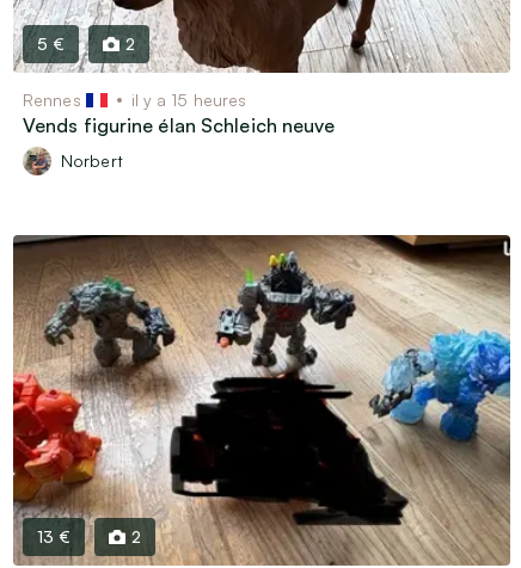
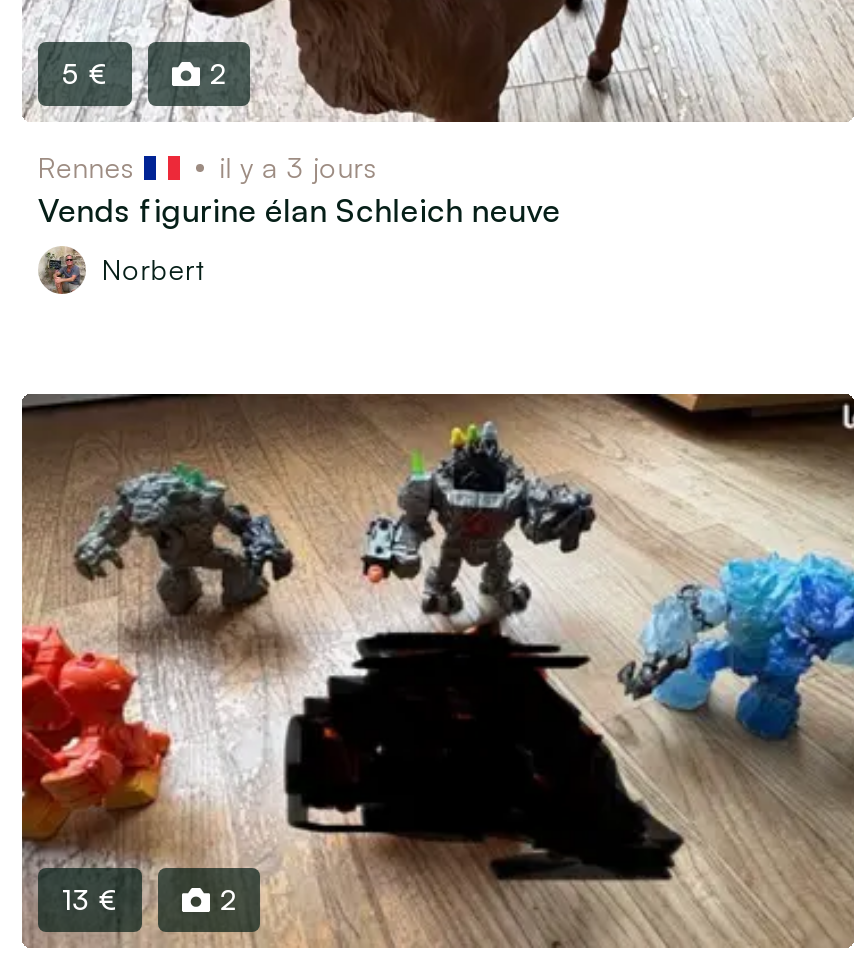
- il y a 15 heures
+ il y a 3 jours
